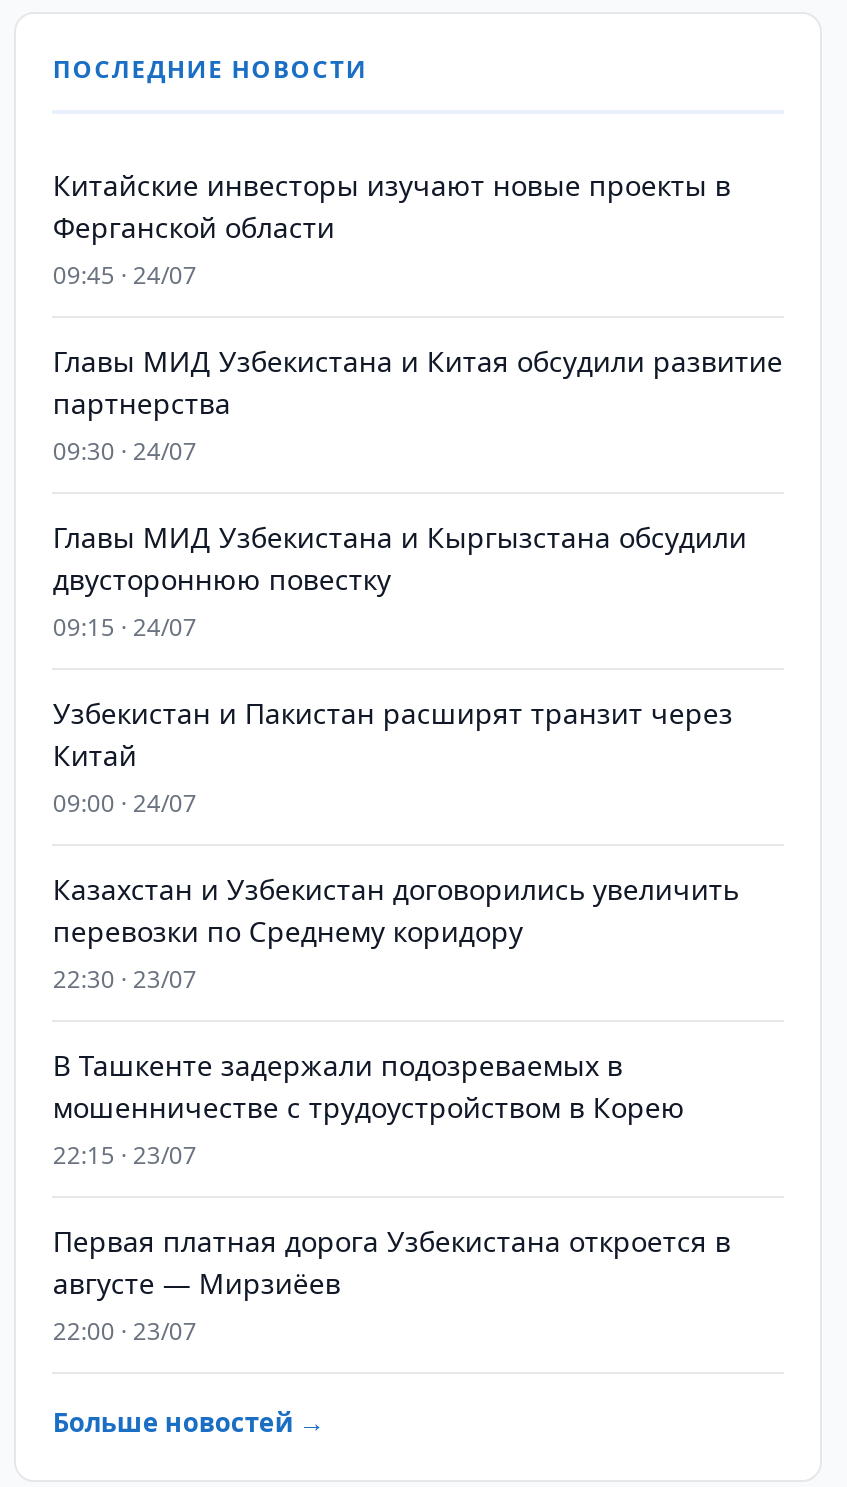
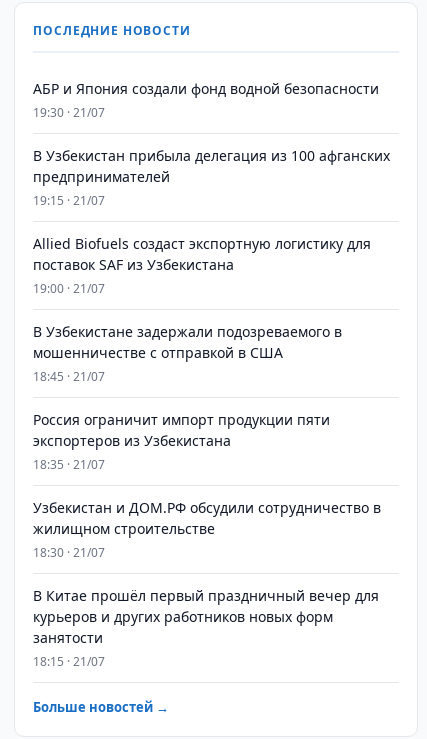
- Китайские инвесторы изучают новые проекты в
- Ферганской области
- 09:45 · 24/07
+ АБР и Япония создали фонд водной безопасности
+ 19:30 · 21/07

- Главы МИД Узбекистана и Китая обсудили развитие
- партнерства
- 09:30 · 24/07
+ В Узбекистан прибыла делегация из 100 афганских
+ предпринимателей
+ 19:15 · 21/07

- Главы МИД Узбекистана и Кыргызстана обсудили
- двустороннюю повестку
- 09:15 · 24/07
+ Allied Biofuels создаст экспортную логистику для
+ поставок SAF из Узбекистана
+ 19:00 · 21/07

- Узбекистан и Пакистан расширят транзит через
- Китай
- 09:00 · 24/07
+ В Узбекистане задержали подозреваемого в
+ мошенничестве с отправкой в США
+ 18:45 · 21/07

- Казахстан и Узбекистан договорились увеличить
- перевозки по Среднему коридору
- 22:30 · 23/07
+ Россия ограничит импорт продукции пяти
+ экспортеров из Узбекистана
+ 18:35 · 21/07

- В Ташкенте задержали подозреваемых в
- мошенничестве с трудоустройством в Корею
- 22:15 · 23/07
+ Узбекистан и ДОМ.РФ обсудили сотрудничество в
+ жилищном строительстве
+ 18:30 · 21/07

- Первая платная дорога Узбекистана откроется в
- августе — Мирзиёев
- 22:00 · 23/07
+ В Китае прошёл первый праздничный вечер для
+ курьеров и других работников новых форм
+ занятости
+ 18:15 · 21/07
